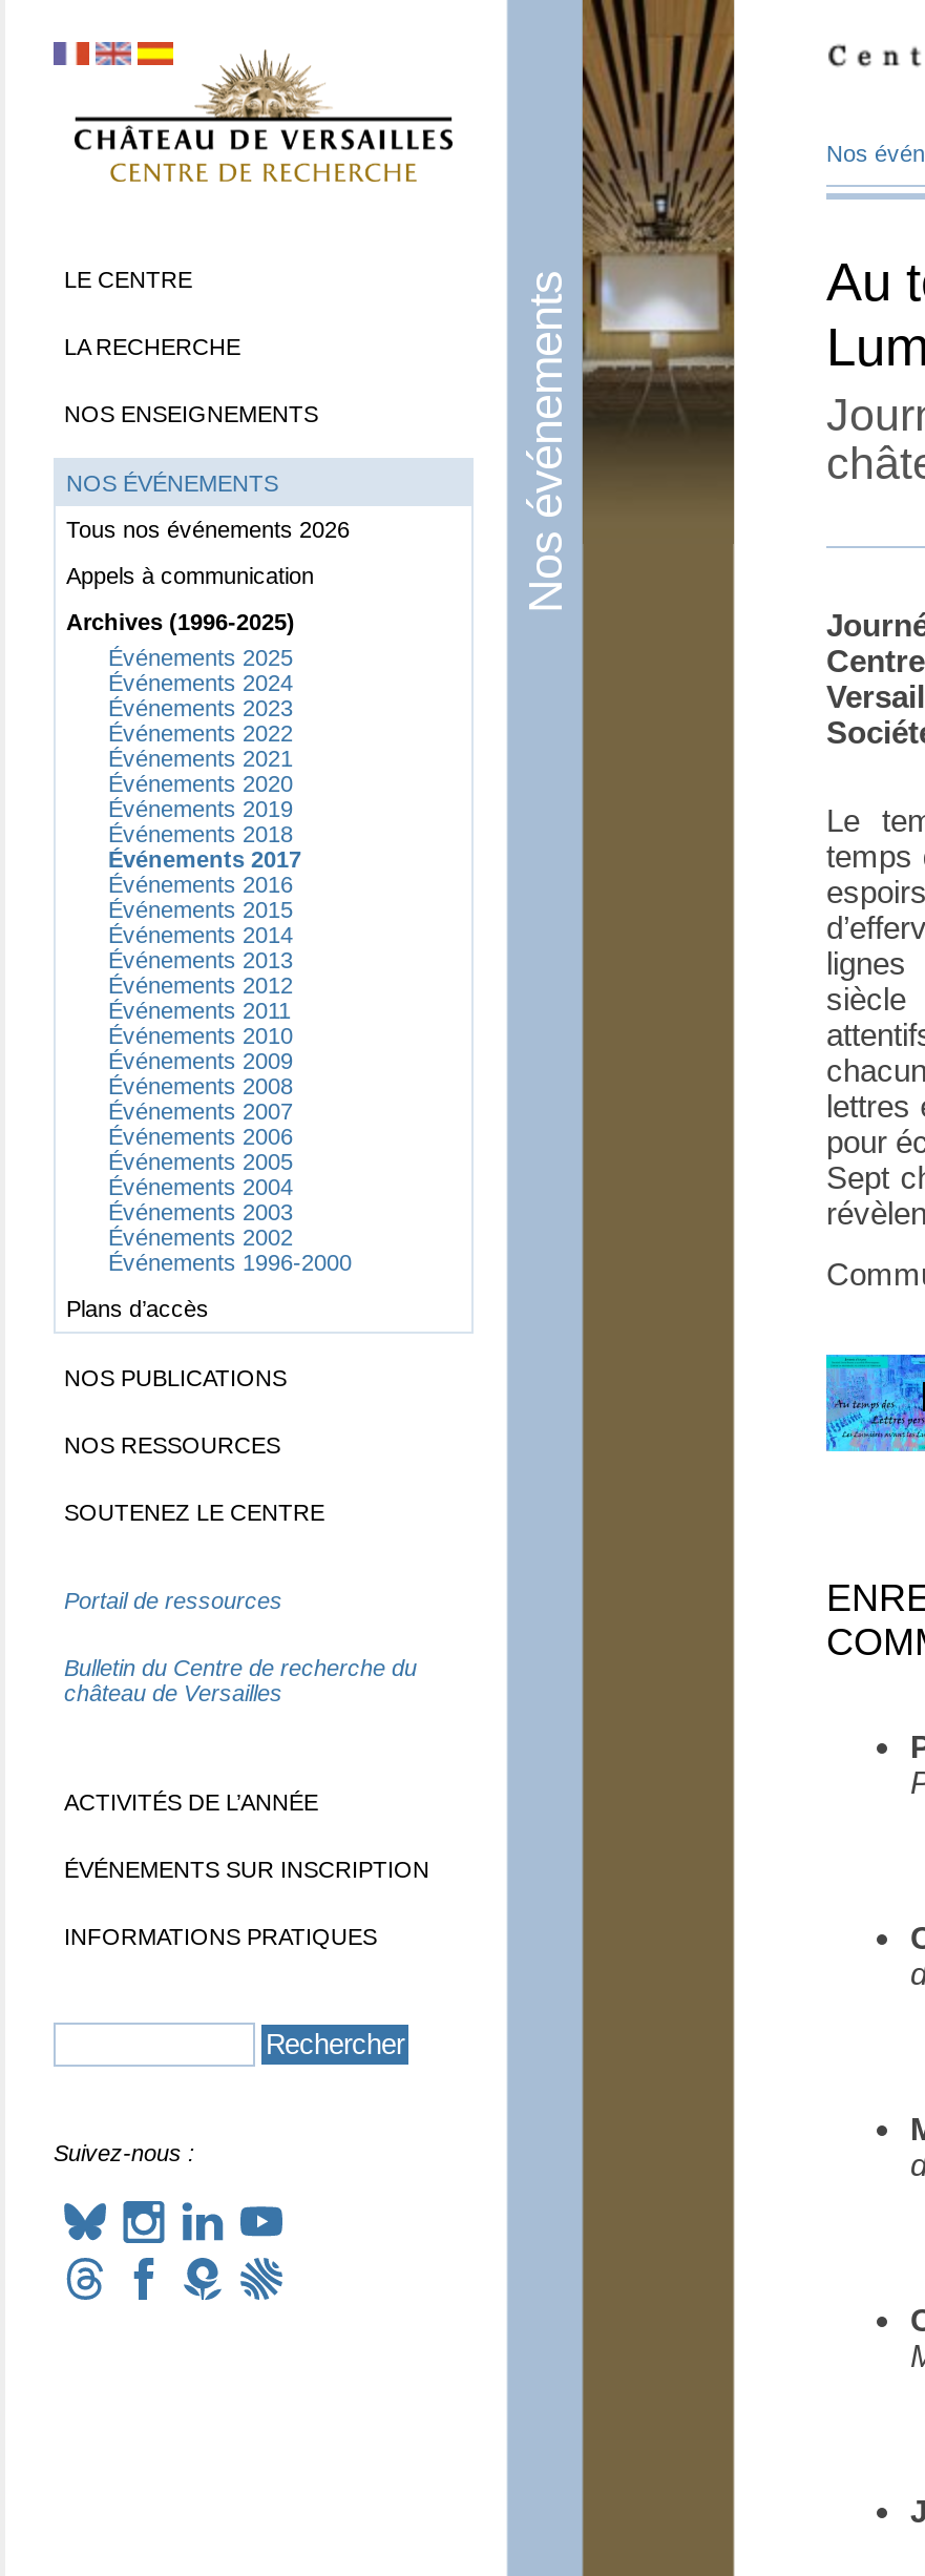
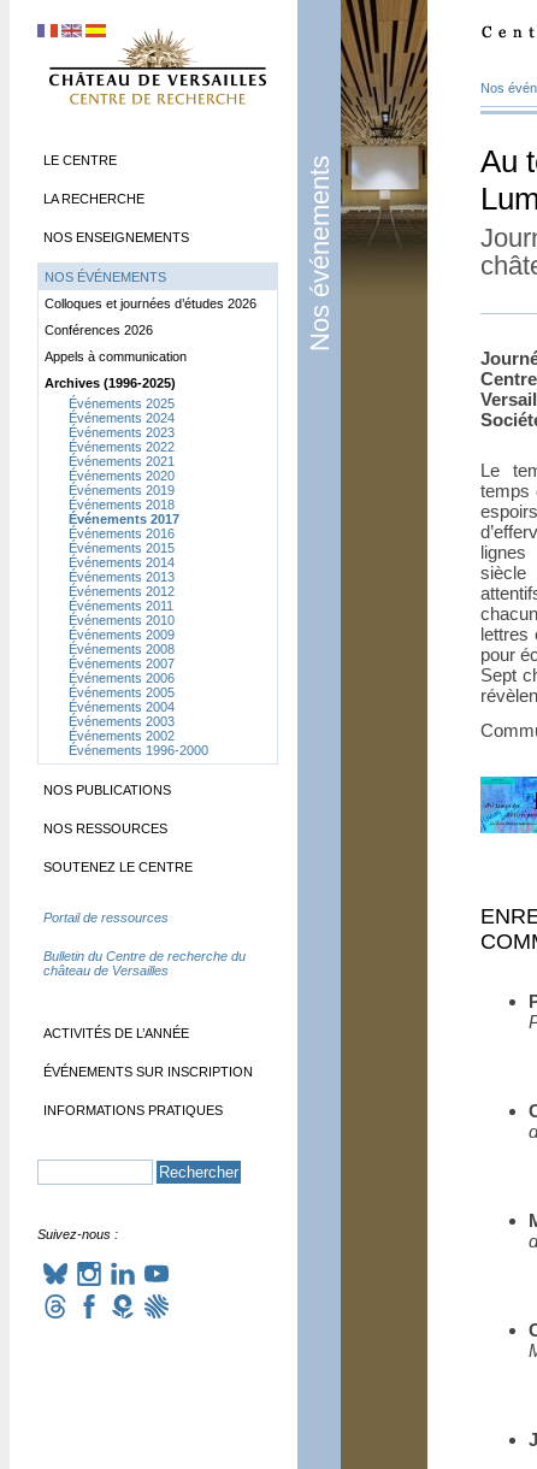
- Tous nos événements 2026
+ Colloques et journées d’études 2026
+ Conférences 2026

moved down: Appels à communication | Archives (1996-2025) | Événements 2025 | ... | Événements 2002 | Événements 1996-2000

- Plans d’accès
